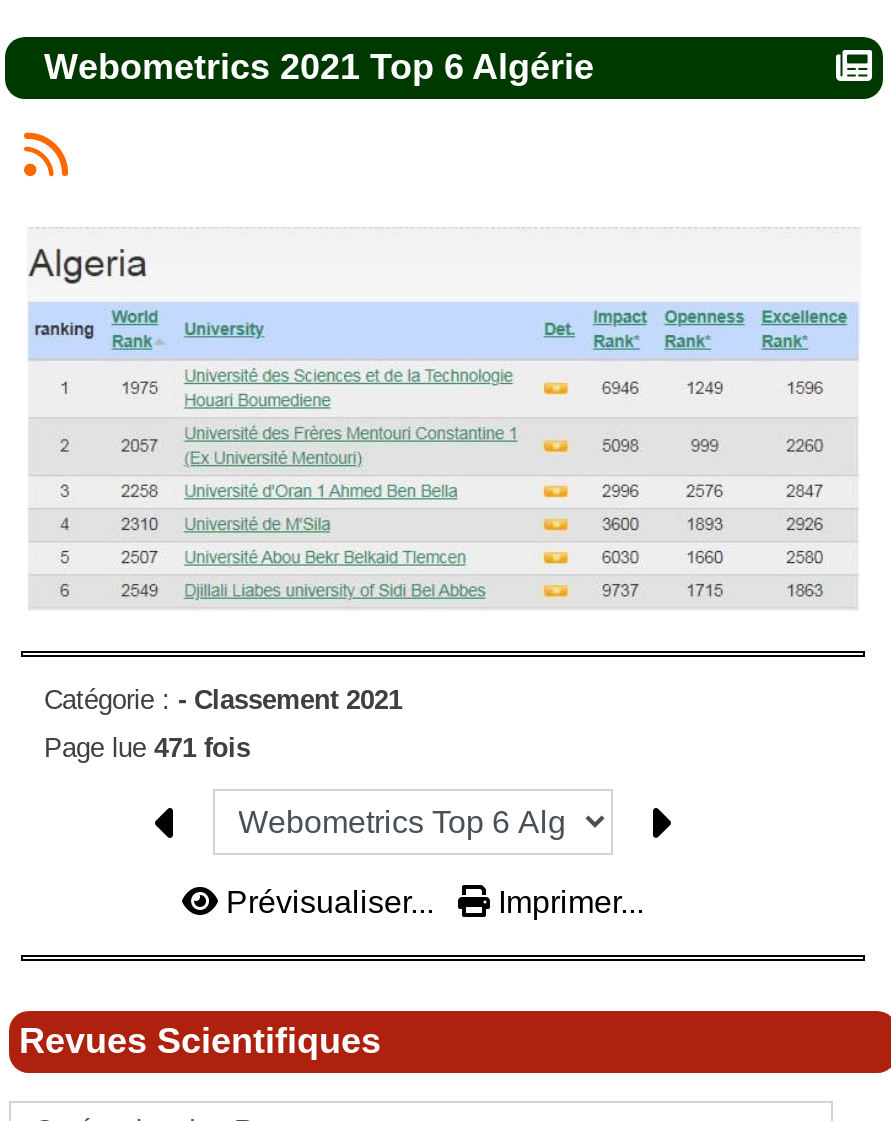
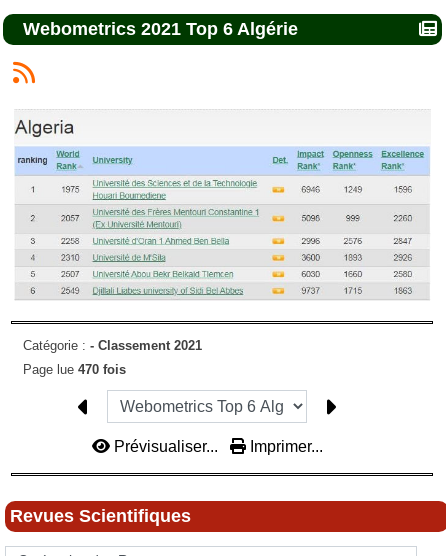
- Page lue 471 fois
+ Page lue 470 fois
